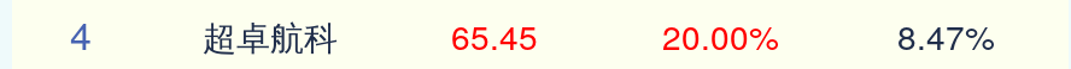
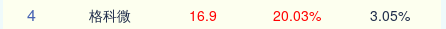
- 超卓航科
- 65.45
- 20.00%
- 8.47%
+ 格科微
+ 16.9
+ 20.03%
+ 3.05%
